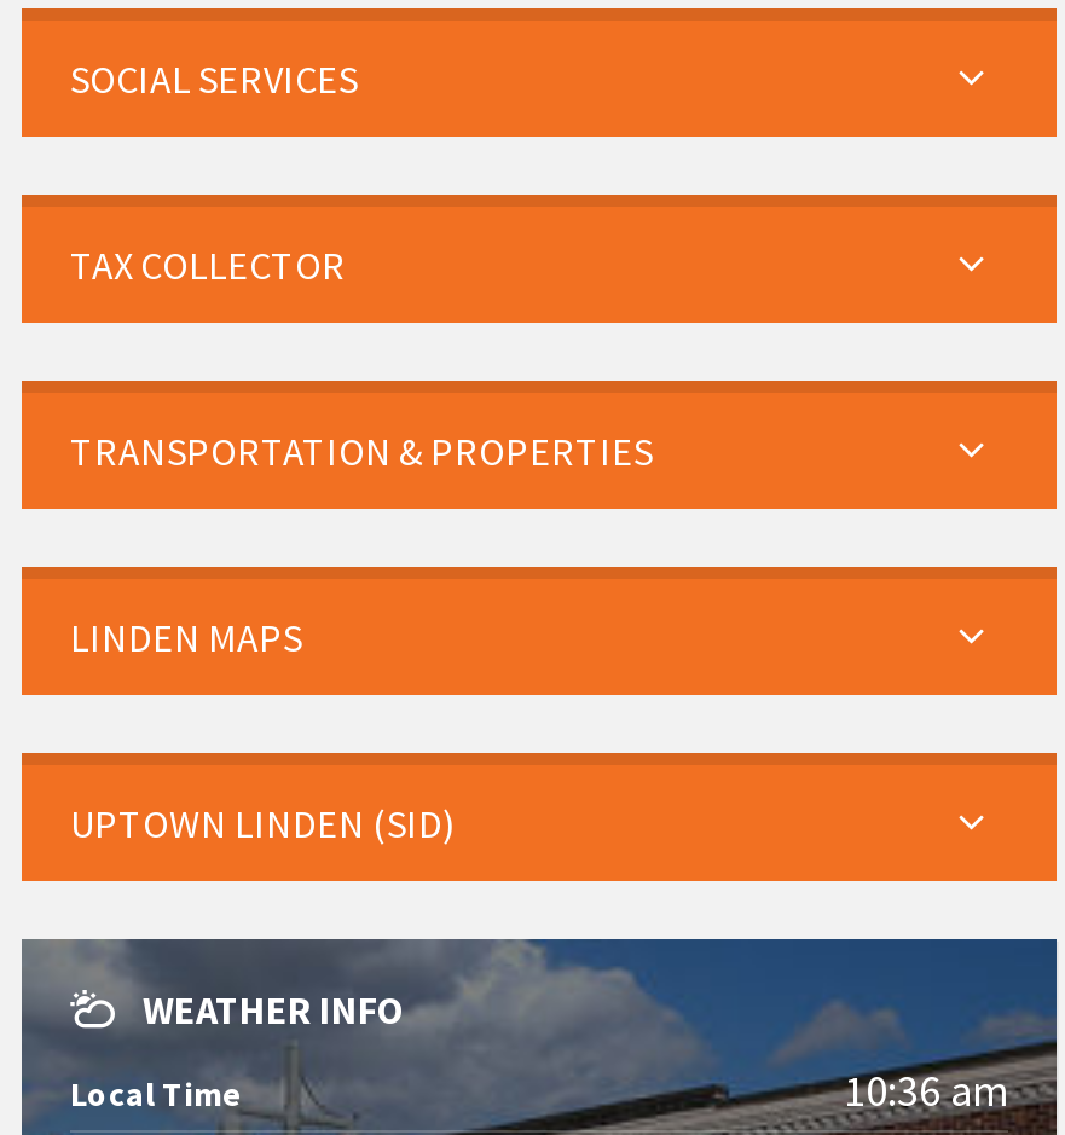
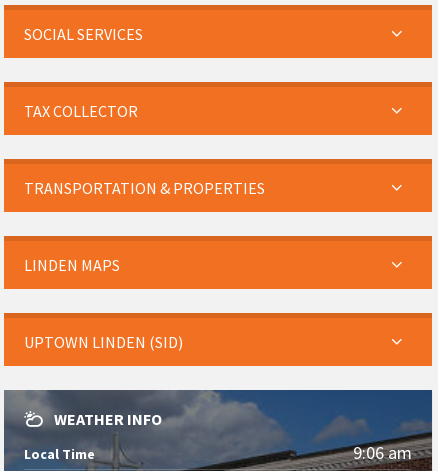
- 10:36 am
+ 9:06 am
